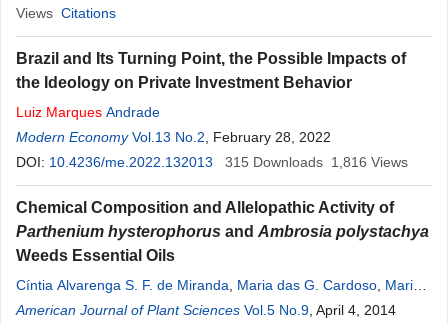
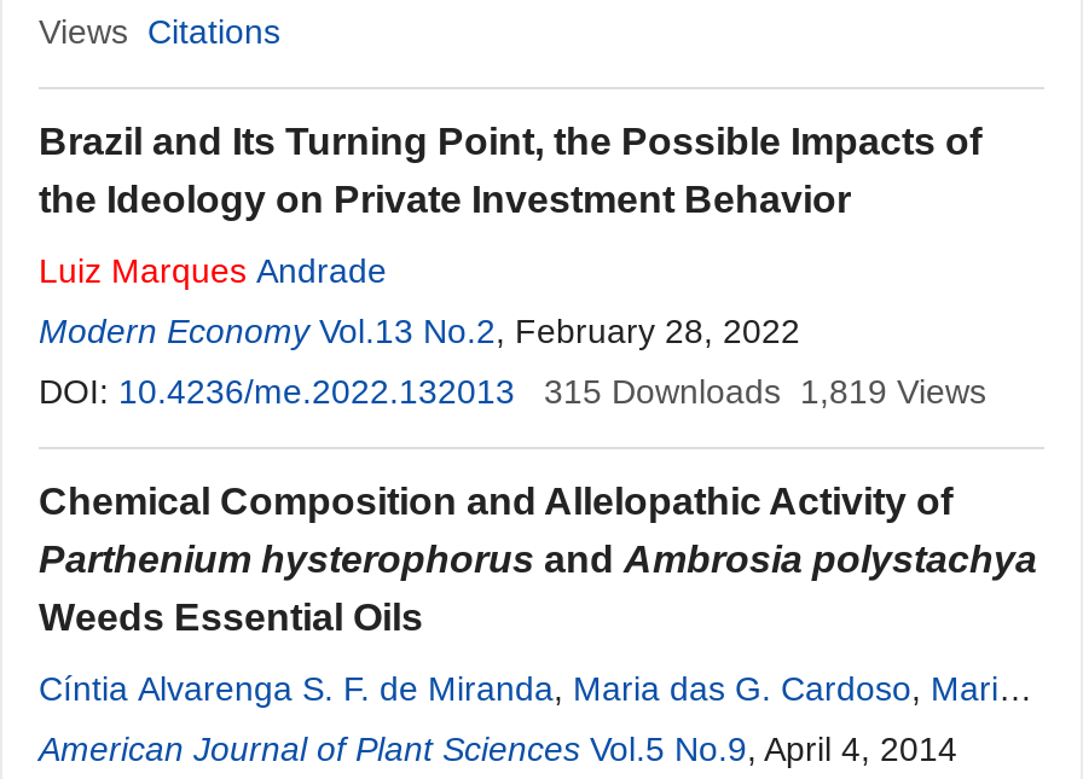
- 315 Downloads 1,816 Views
+ 315 Downloads 1,819 Views
